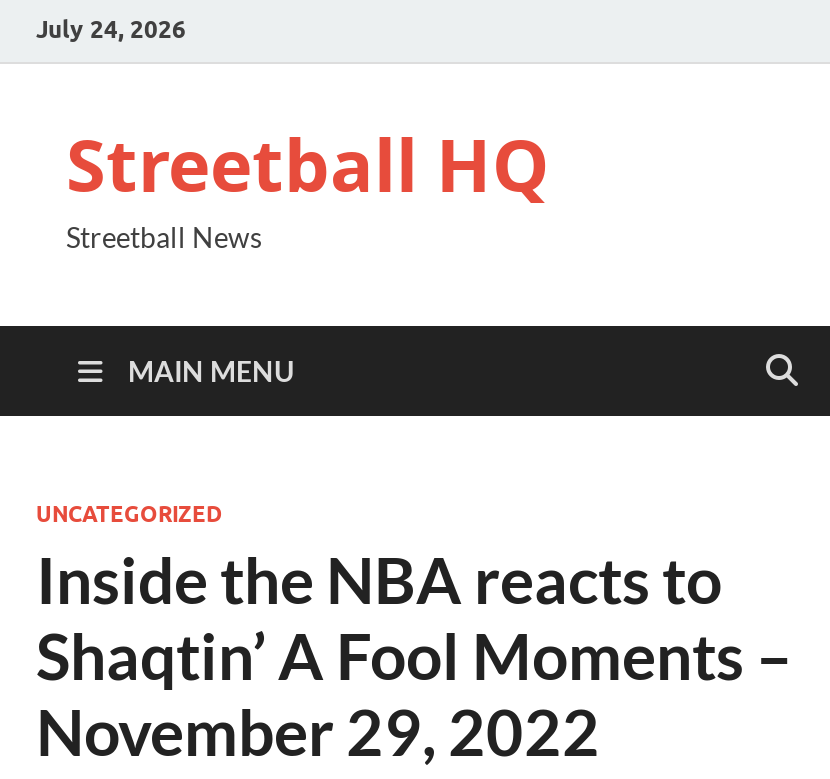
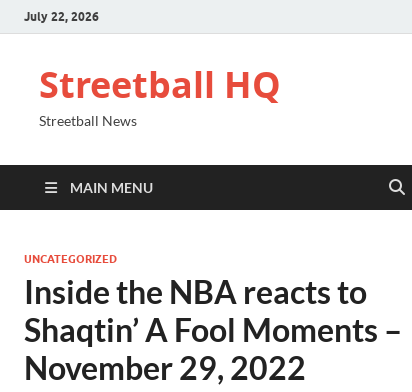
- July 24, 2026
+ July 22, 2026
